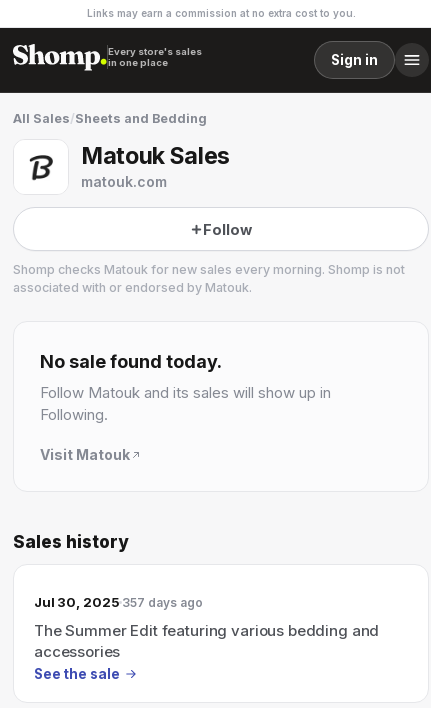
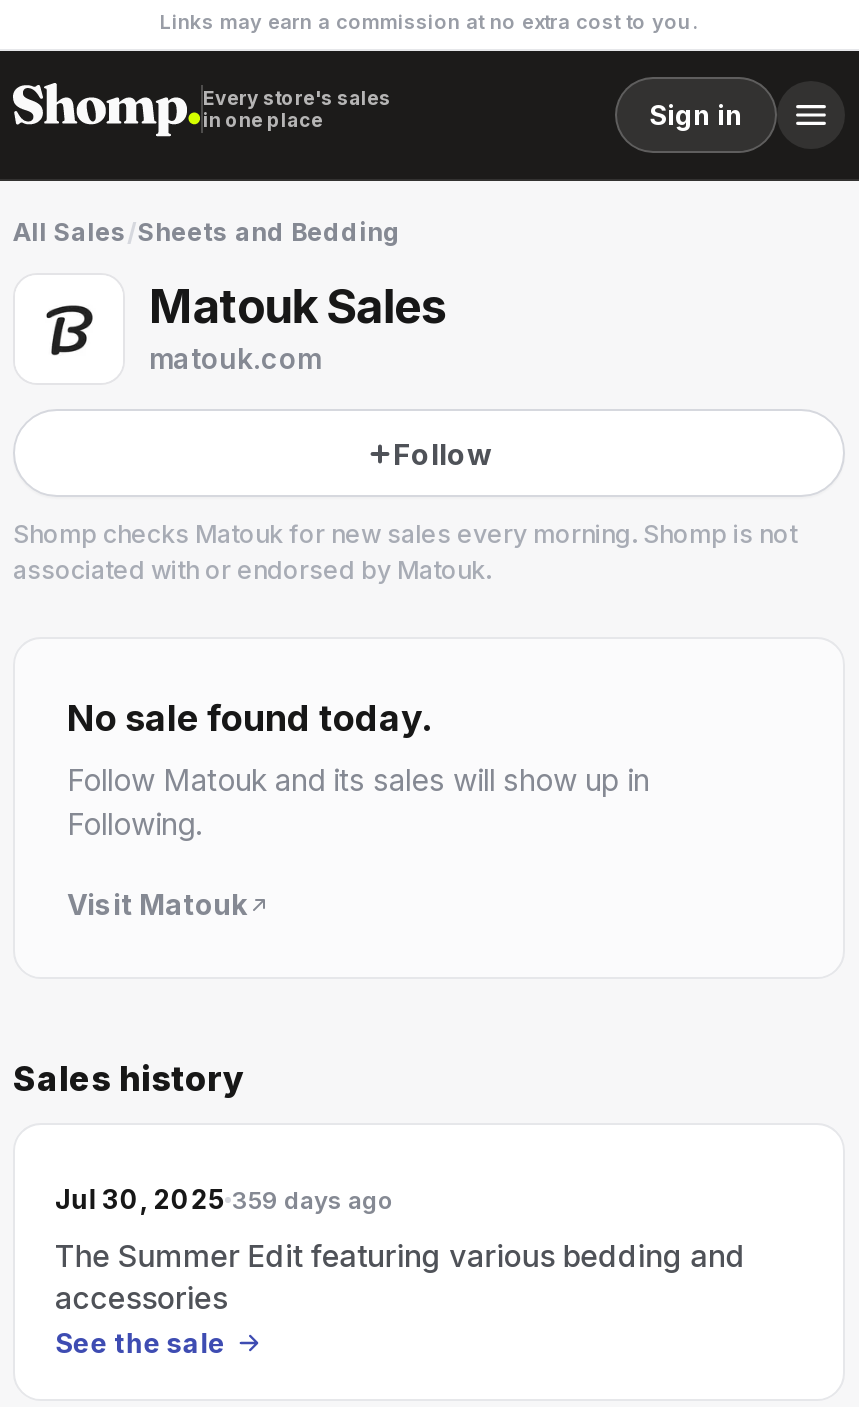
- Jul 30, 2025 357 days ago
+ Jul 30, 2025 359 days ago
